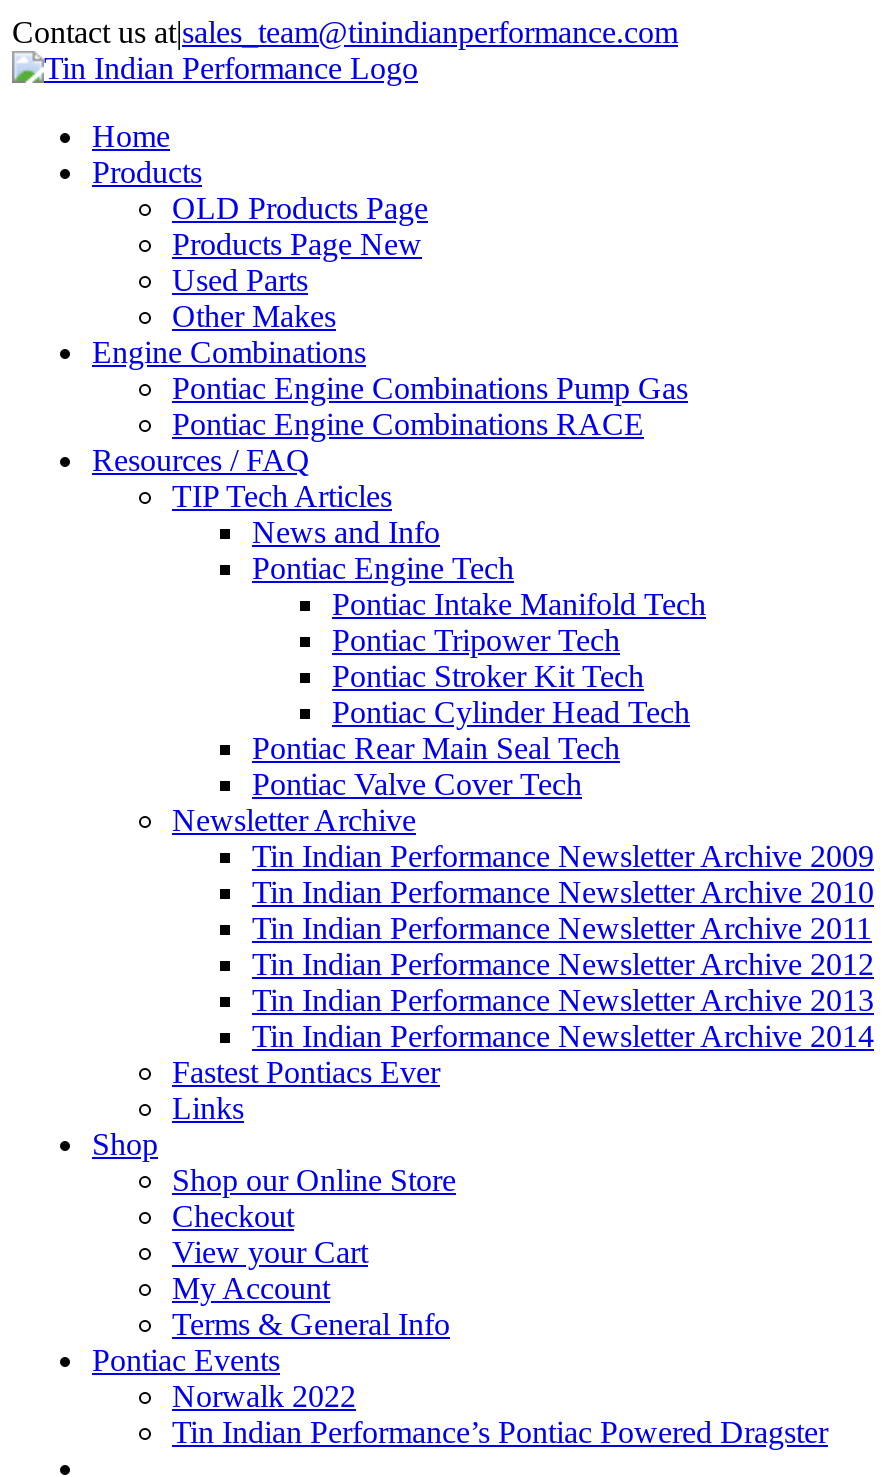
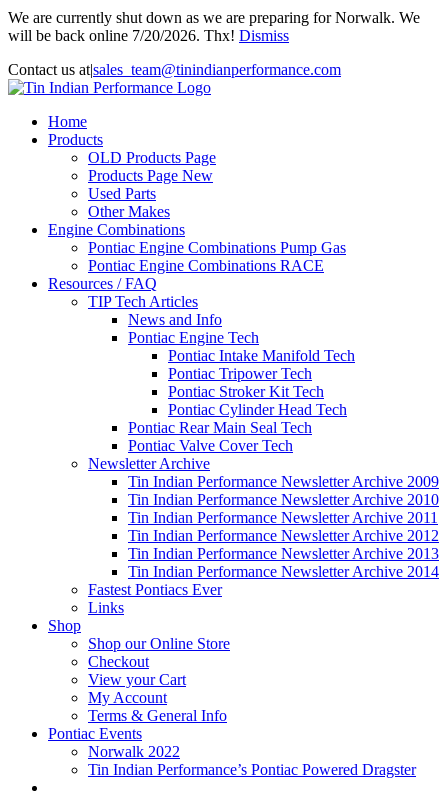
+ We are currently shut down as we are preparing for Norwalk. We
+ will be back online 7/20/2026. Thx! Dismiss
